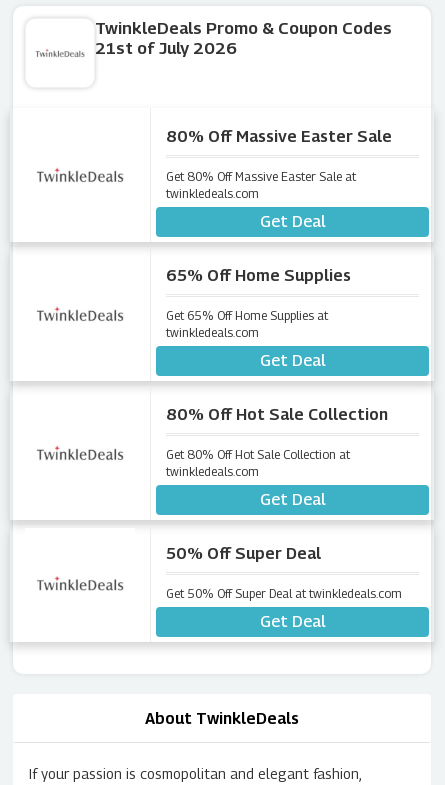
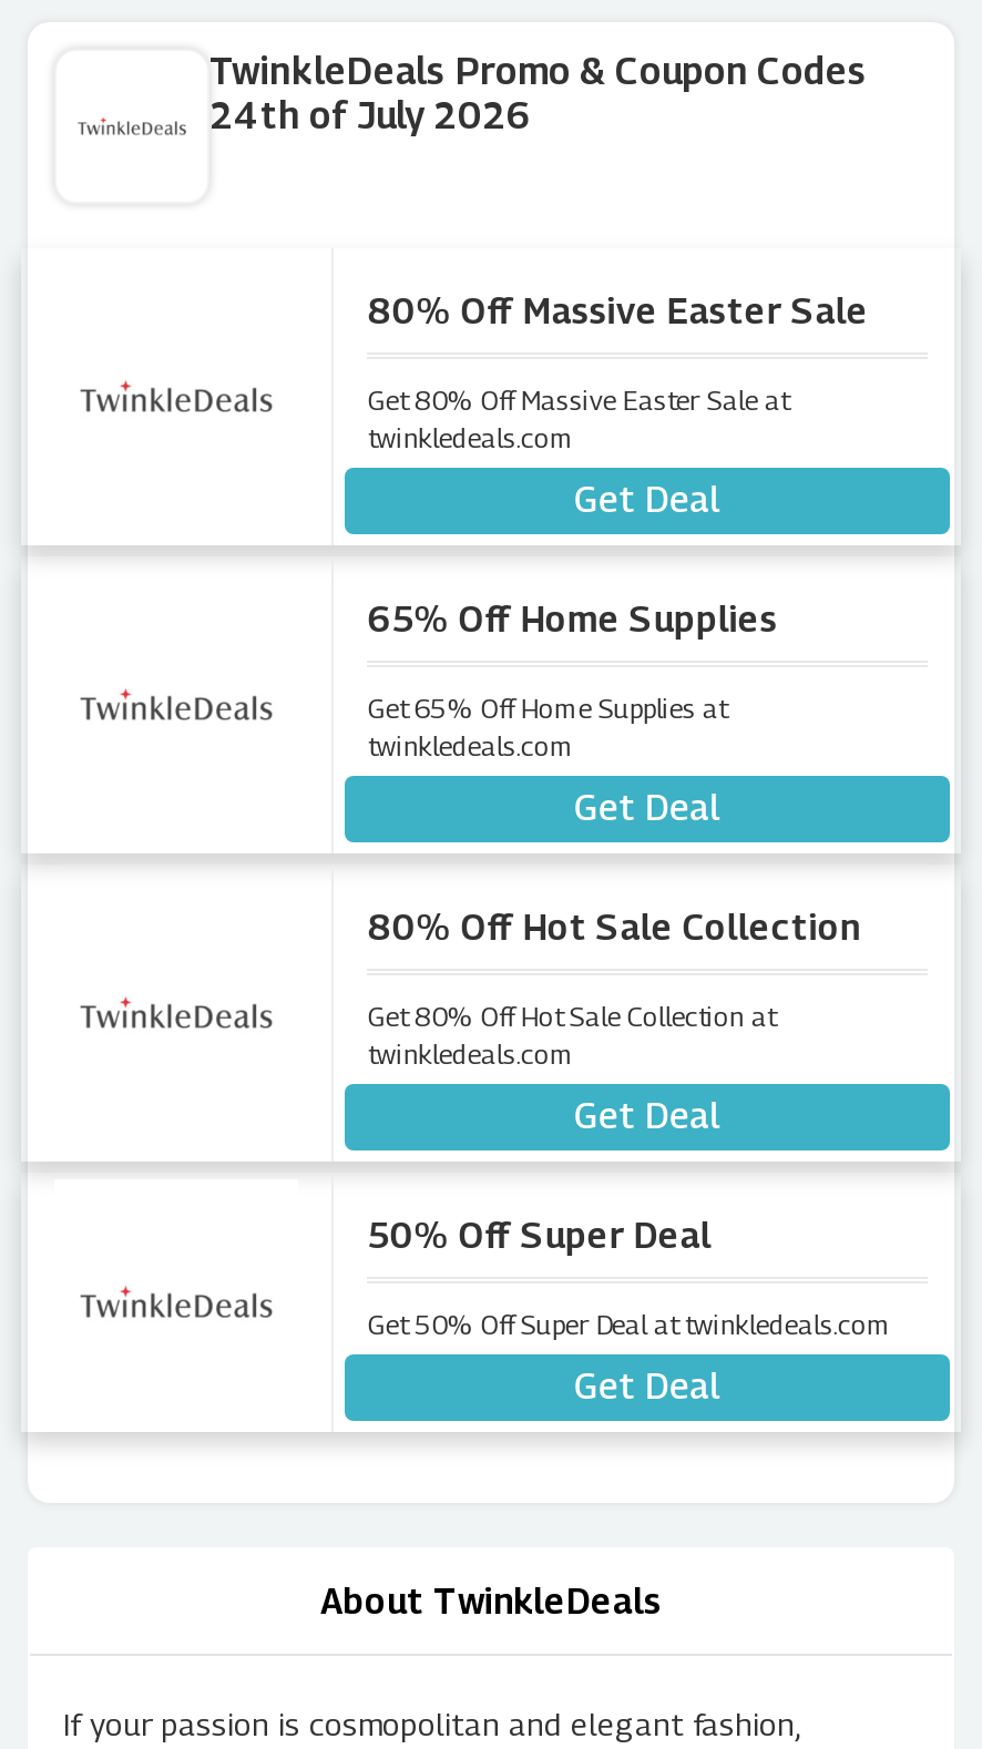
- 21st of July 2026
+ 24th of July 2026
